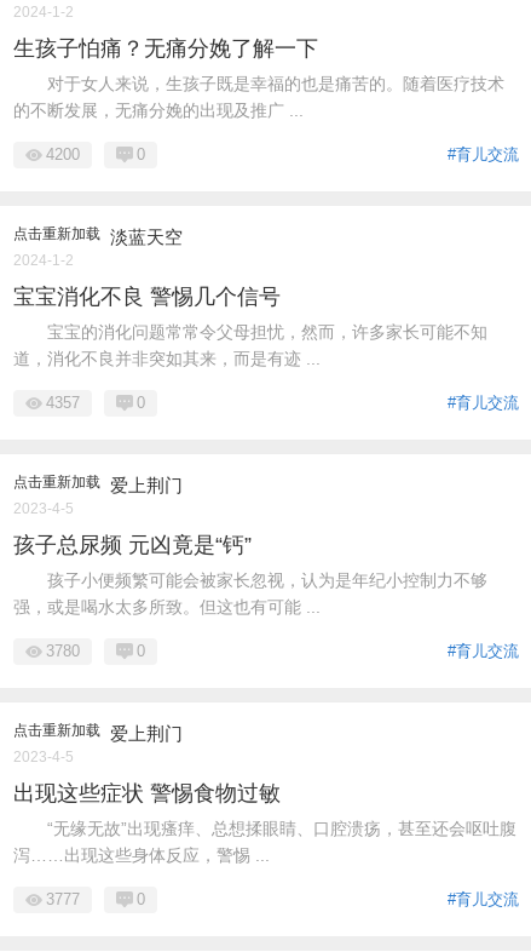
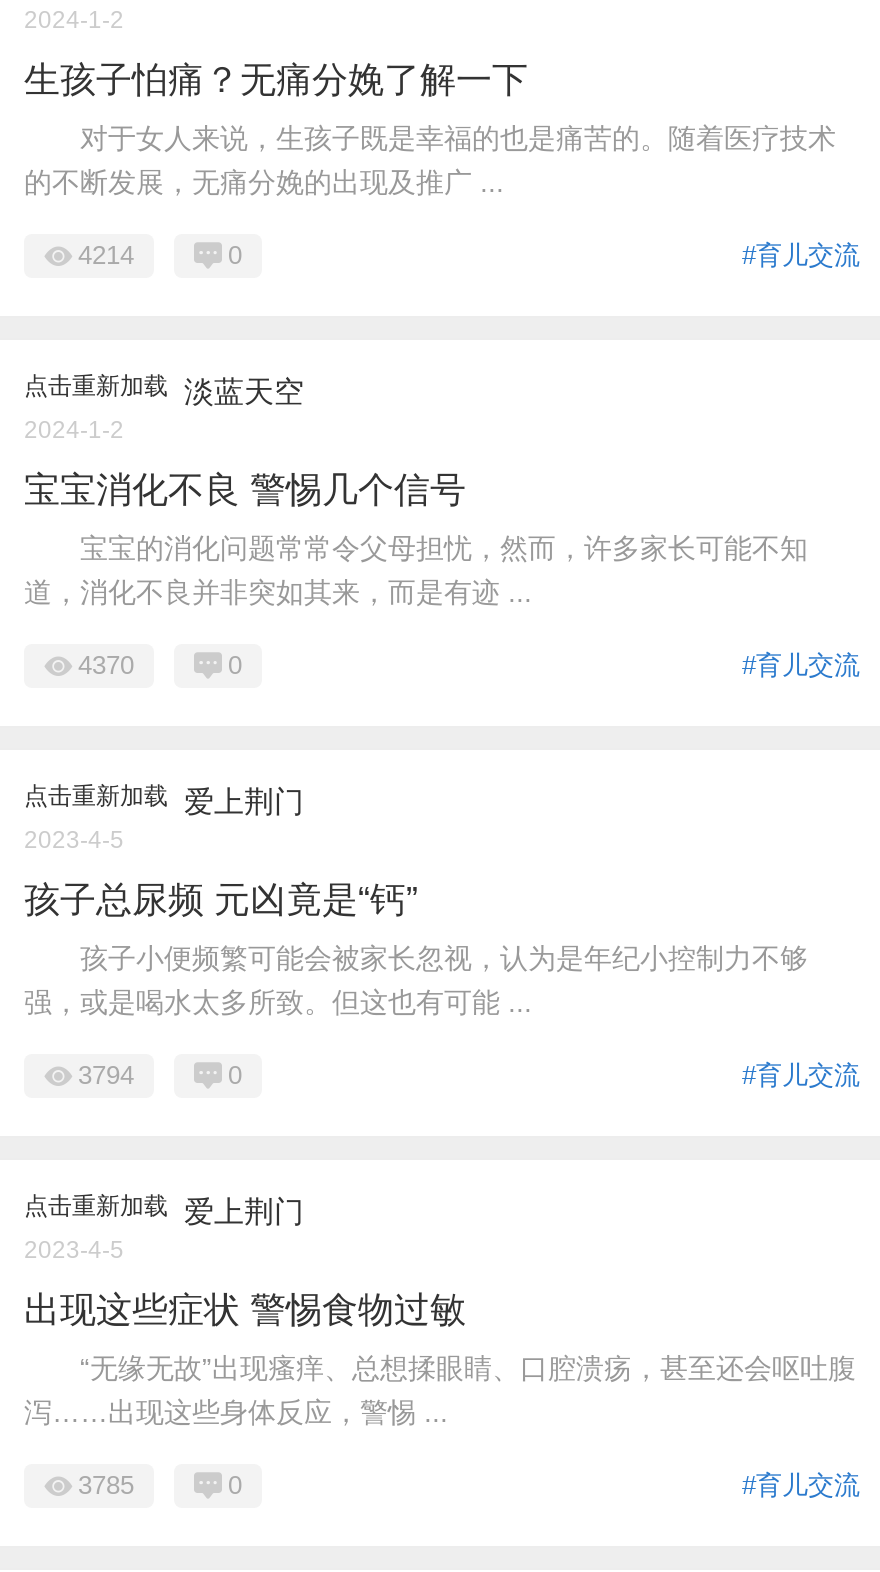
- 4200
+ 4214

- 4357
+ 4370

- 3780
+ 3794

- 3777
+ 3785
